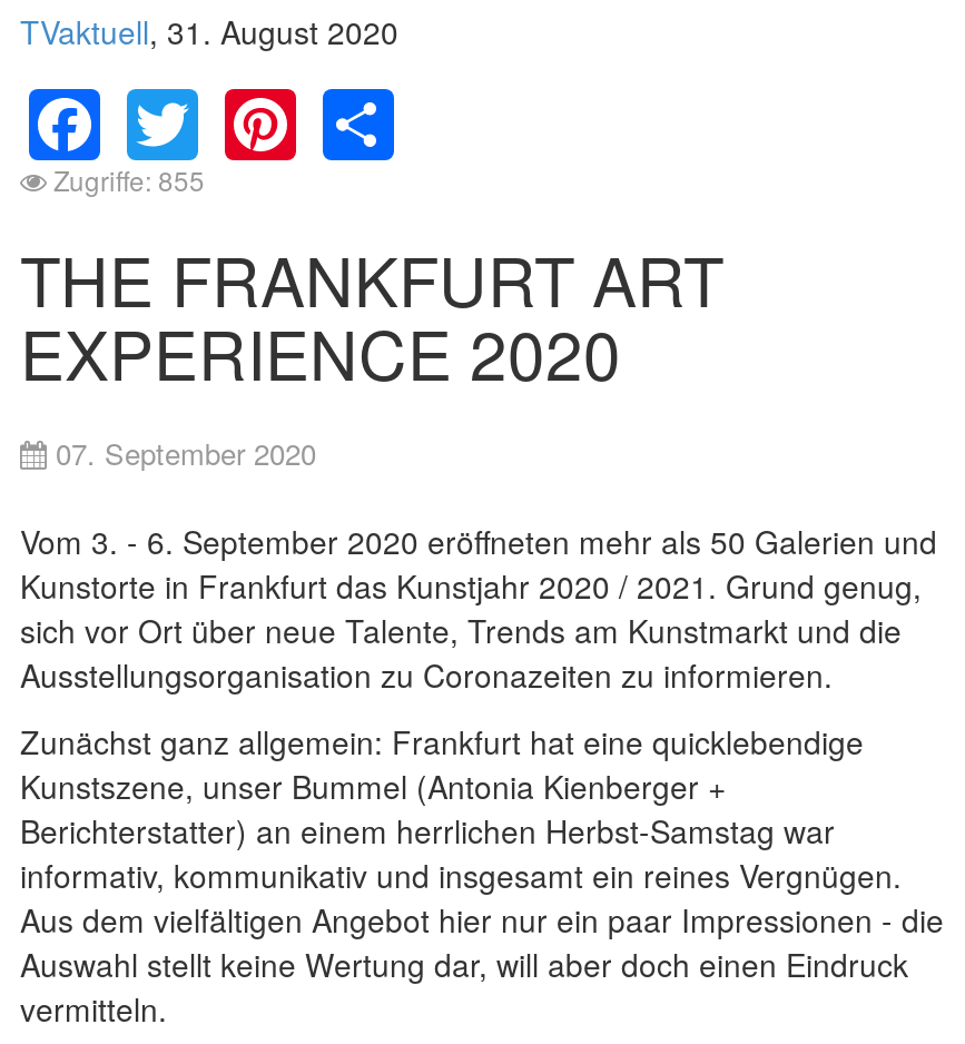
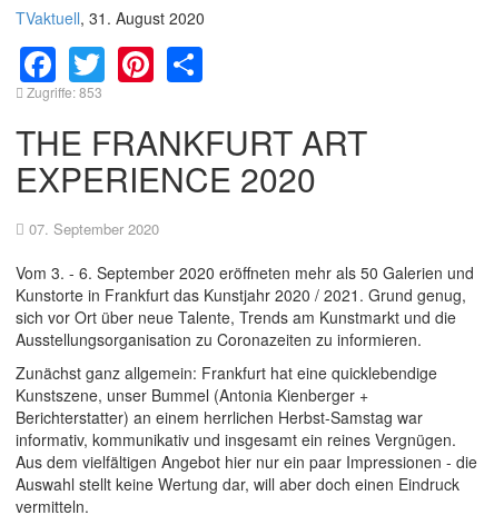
- Zugriffe: 855
+ Zugriffe: 853
